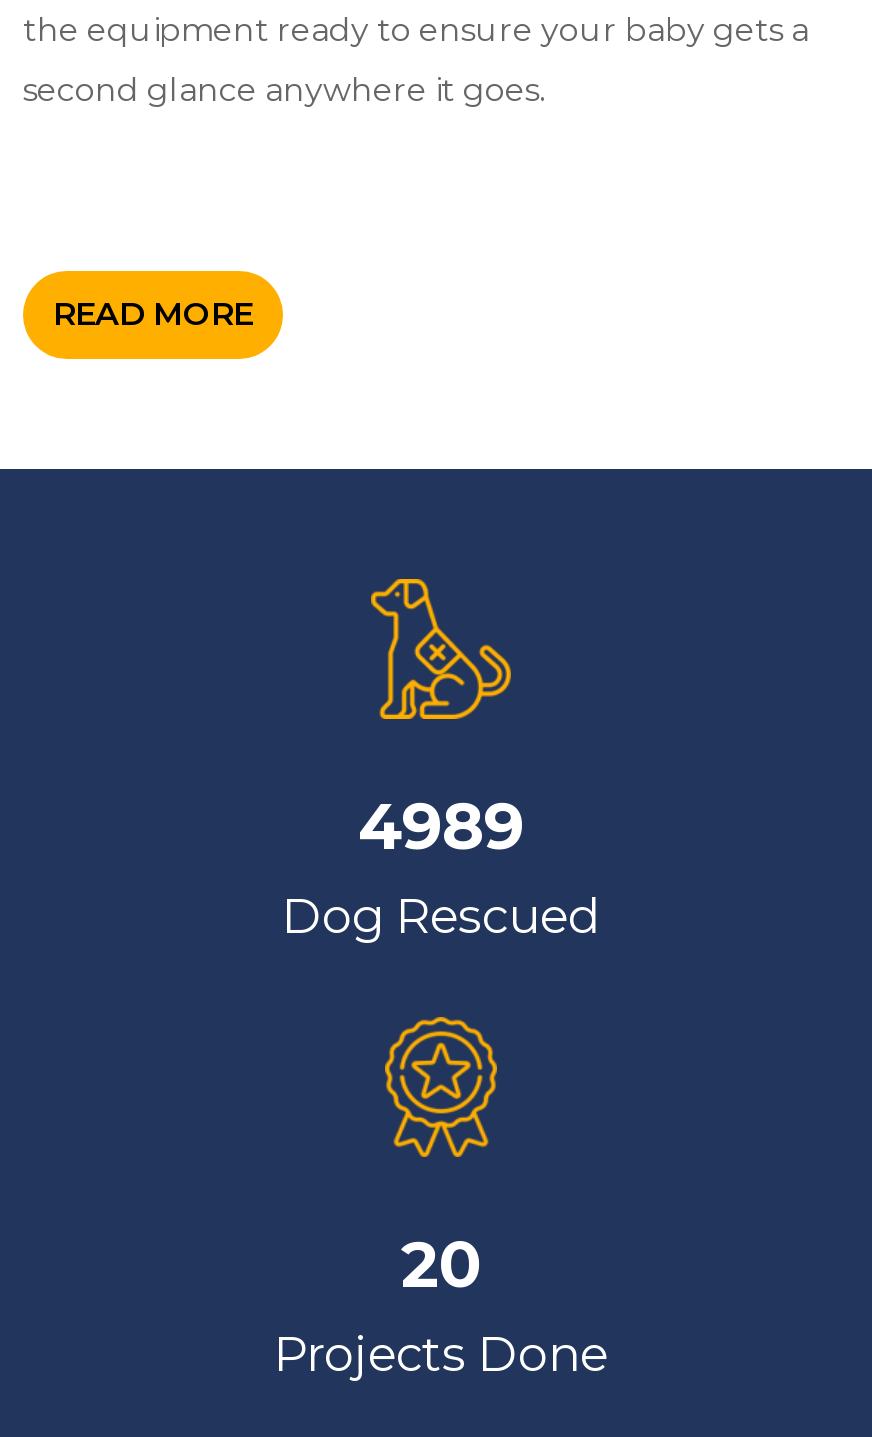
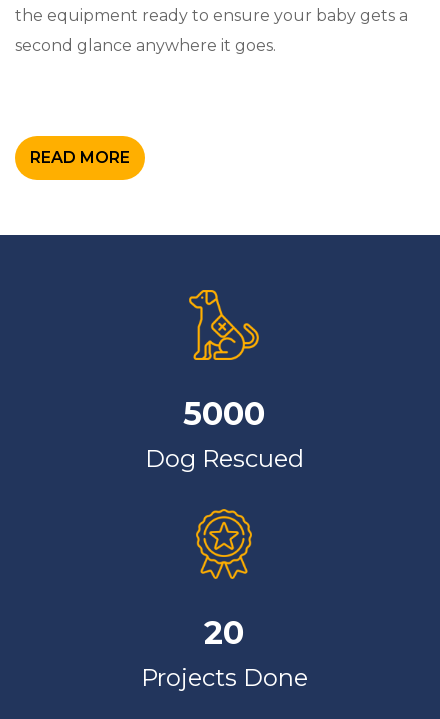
- 4989
+ 5000
